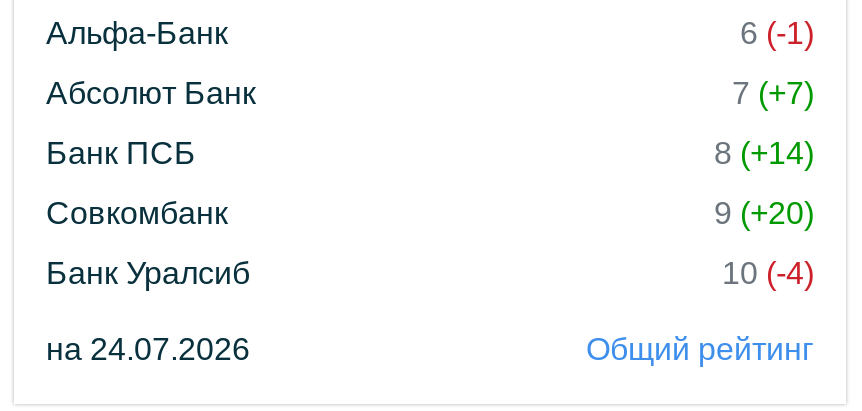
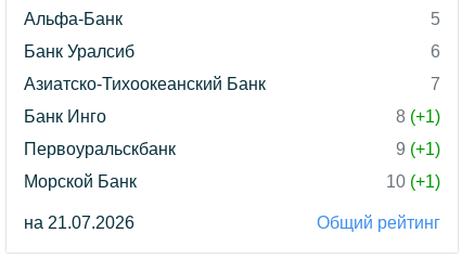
- 6 (-1)
- Абсолют Банк
- 7 (+7)
- Банк ПСБ
- 8 (+14)
- Совкомбанк
- 9 (+20)
+ 5

- 10 (-4)
- на 24.07.2026
+ 6
+ Азиатско-Тихоокеанский Банк
+ 7
+ Банк Инго
+ 8 (+1)
+ Первоуральскбанк
+ 9 (+1)
+ Морской Банк
+ 10 (+1)
+ на 21.07.2026

moved up: Банк Уралсиб
